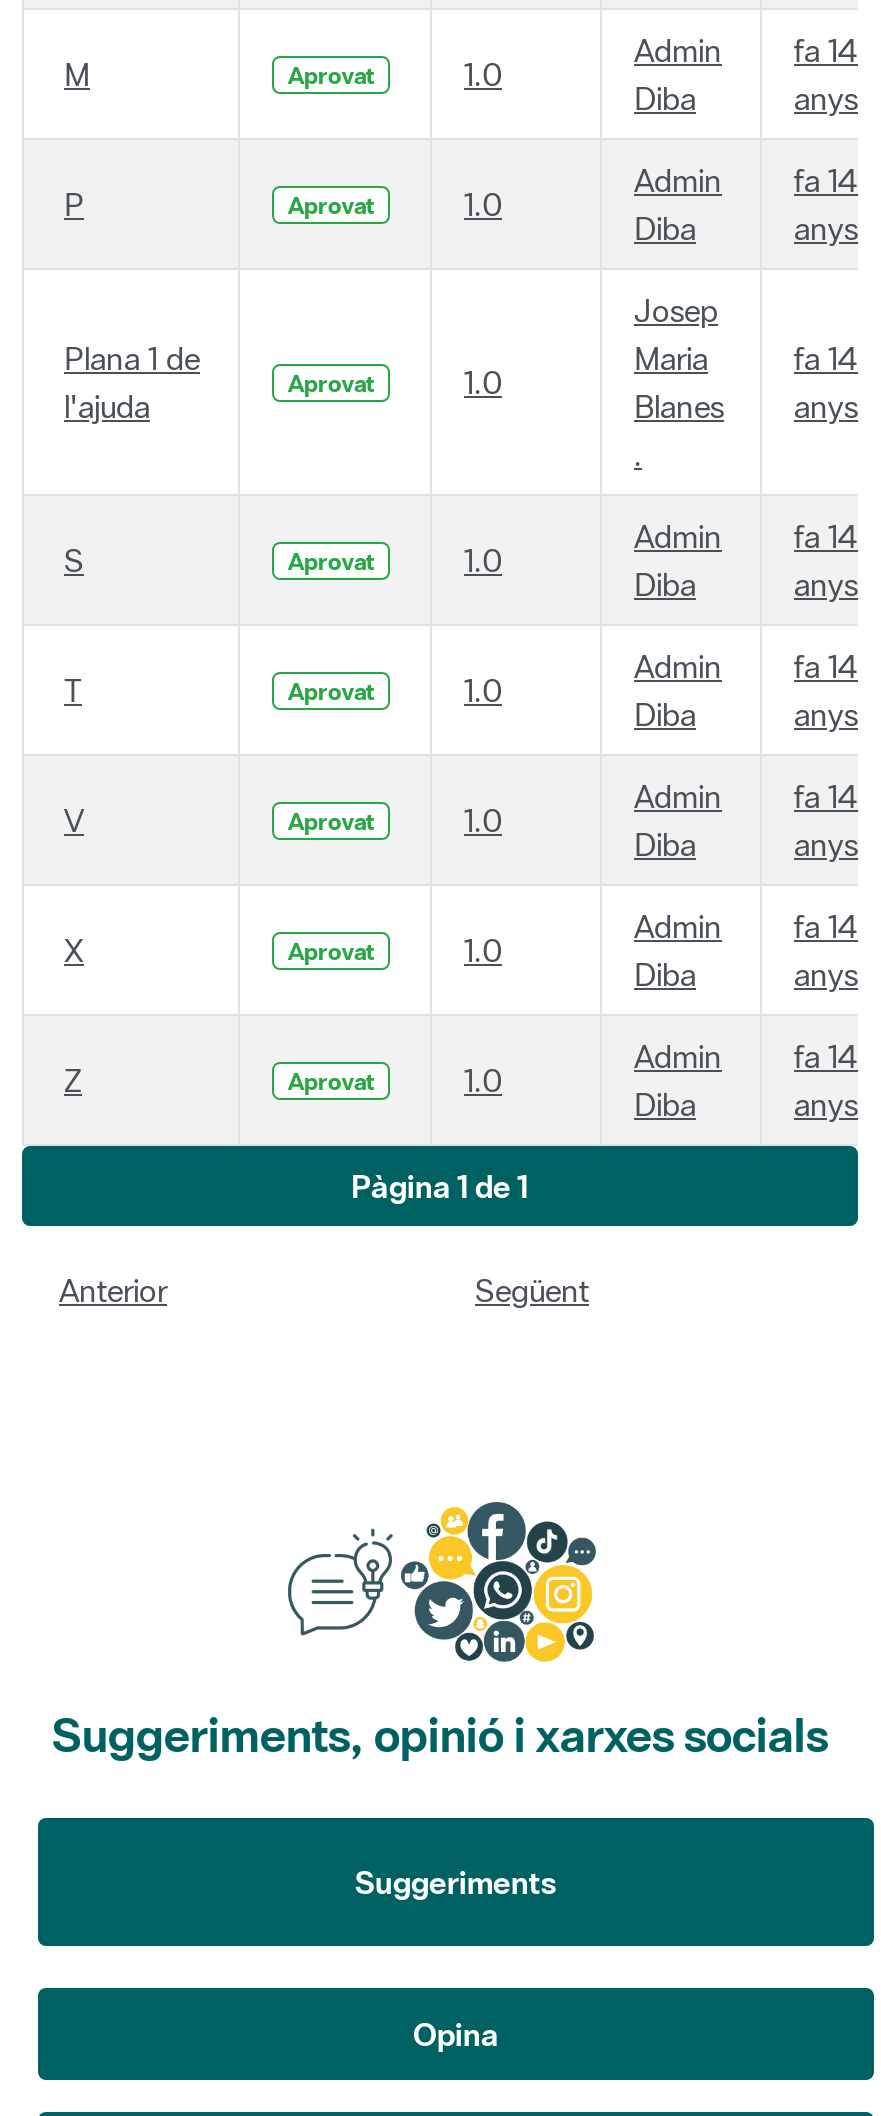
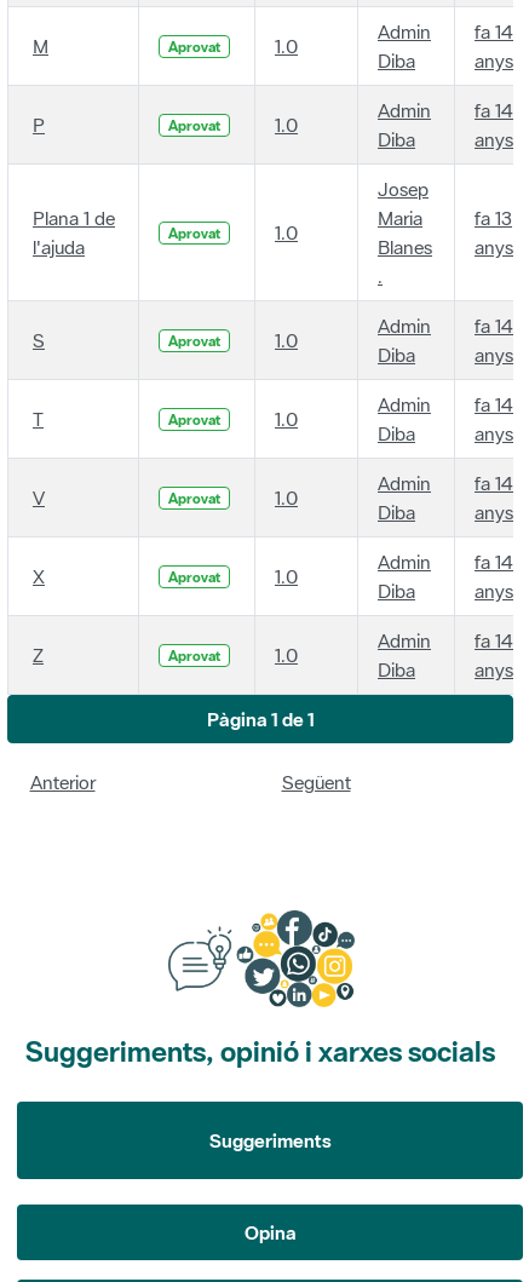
- fa 14
+ fa 13
